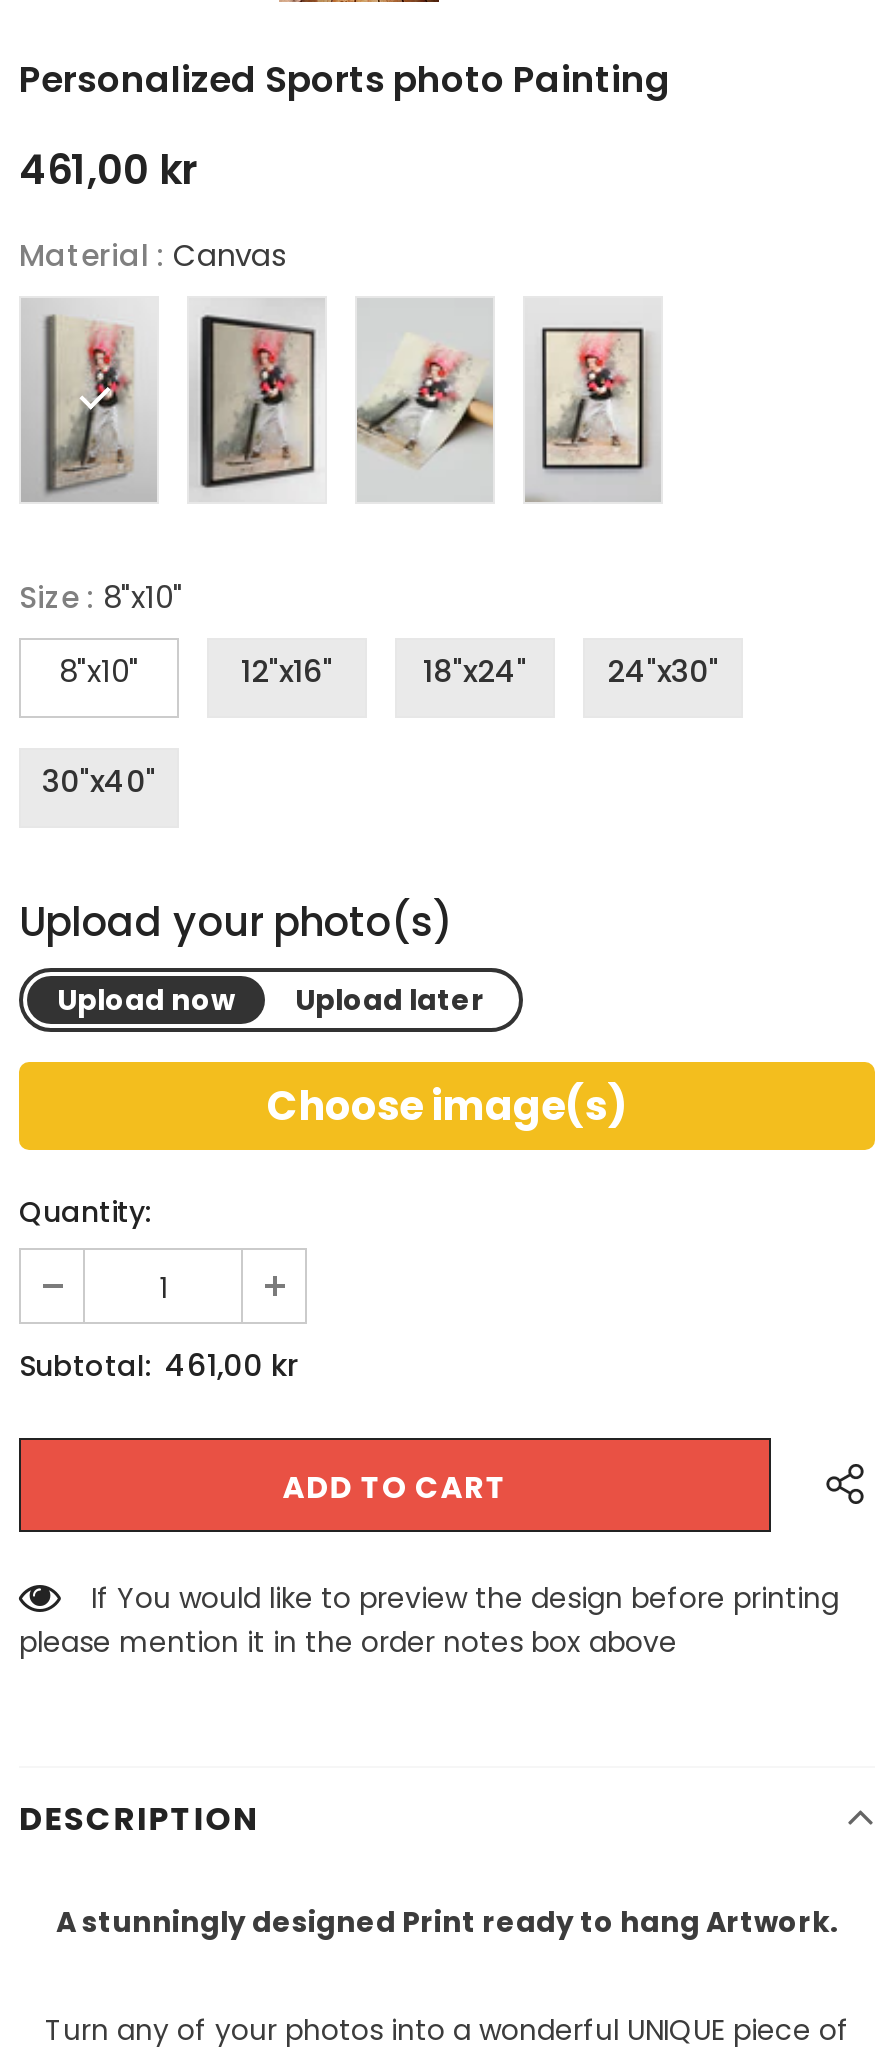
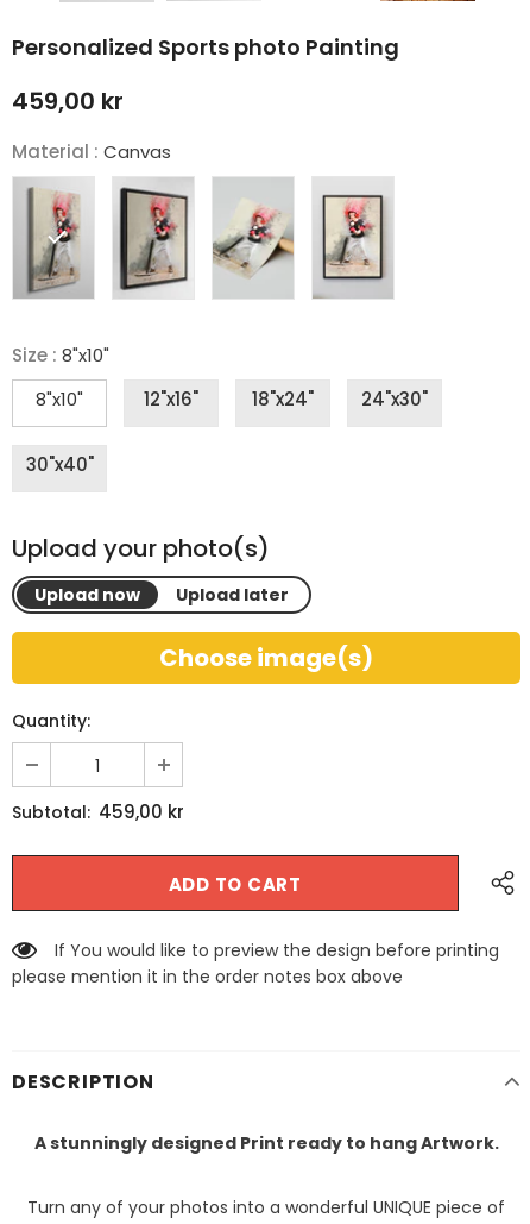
- 461,00 kr
+ 459,00 kr

- Subtotal: 461,00 kr
+ Subtotal: 459,00 kr
